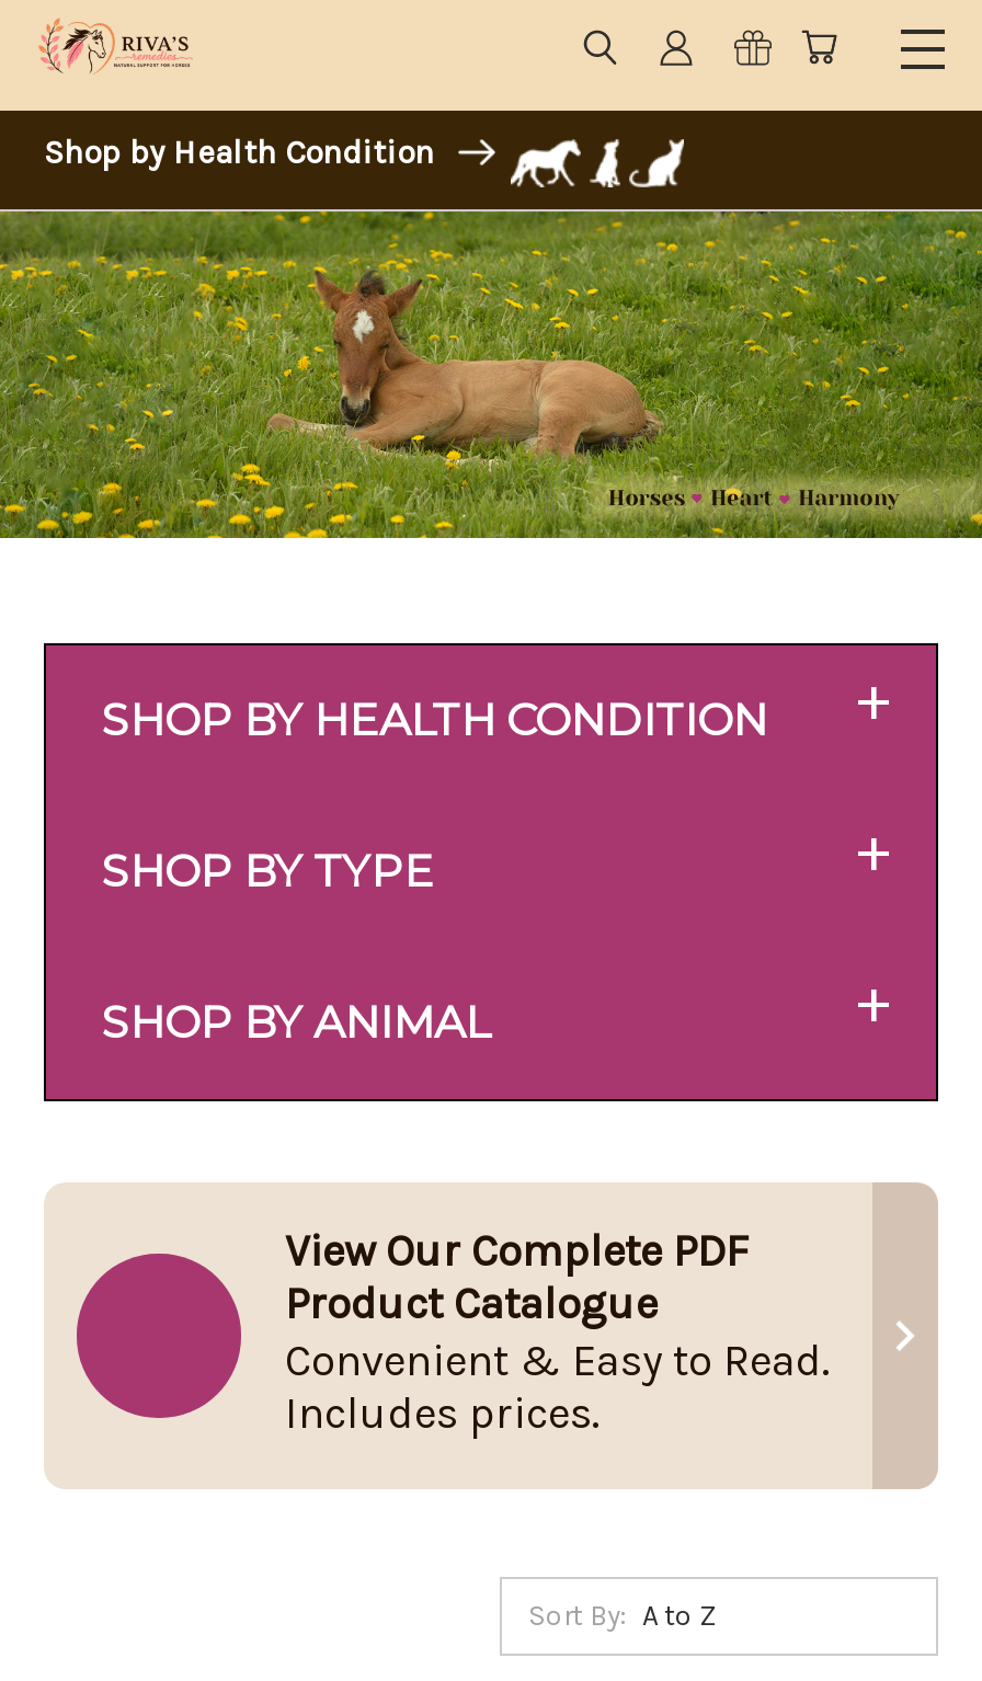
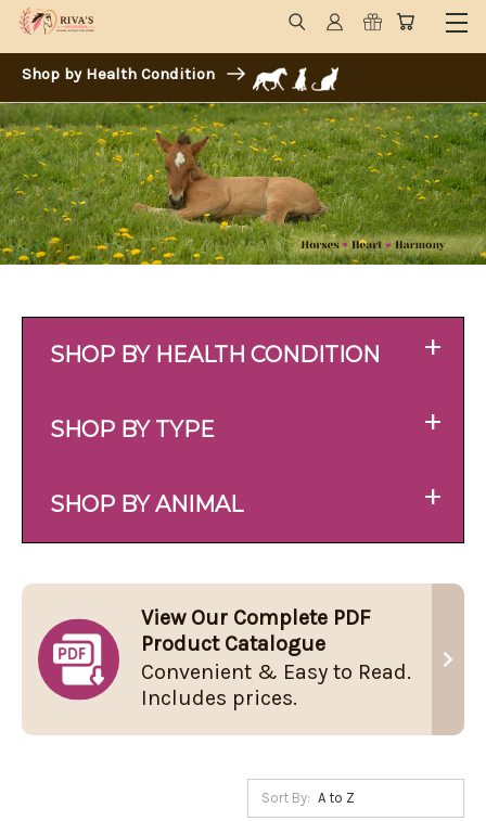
+ [image]
